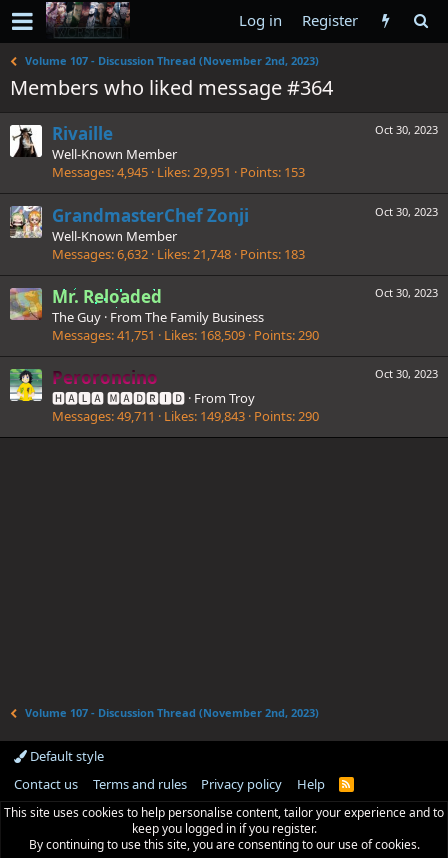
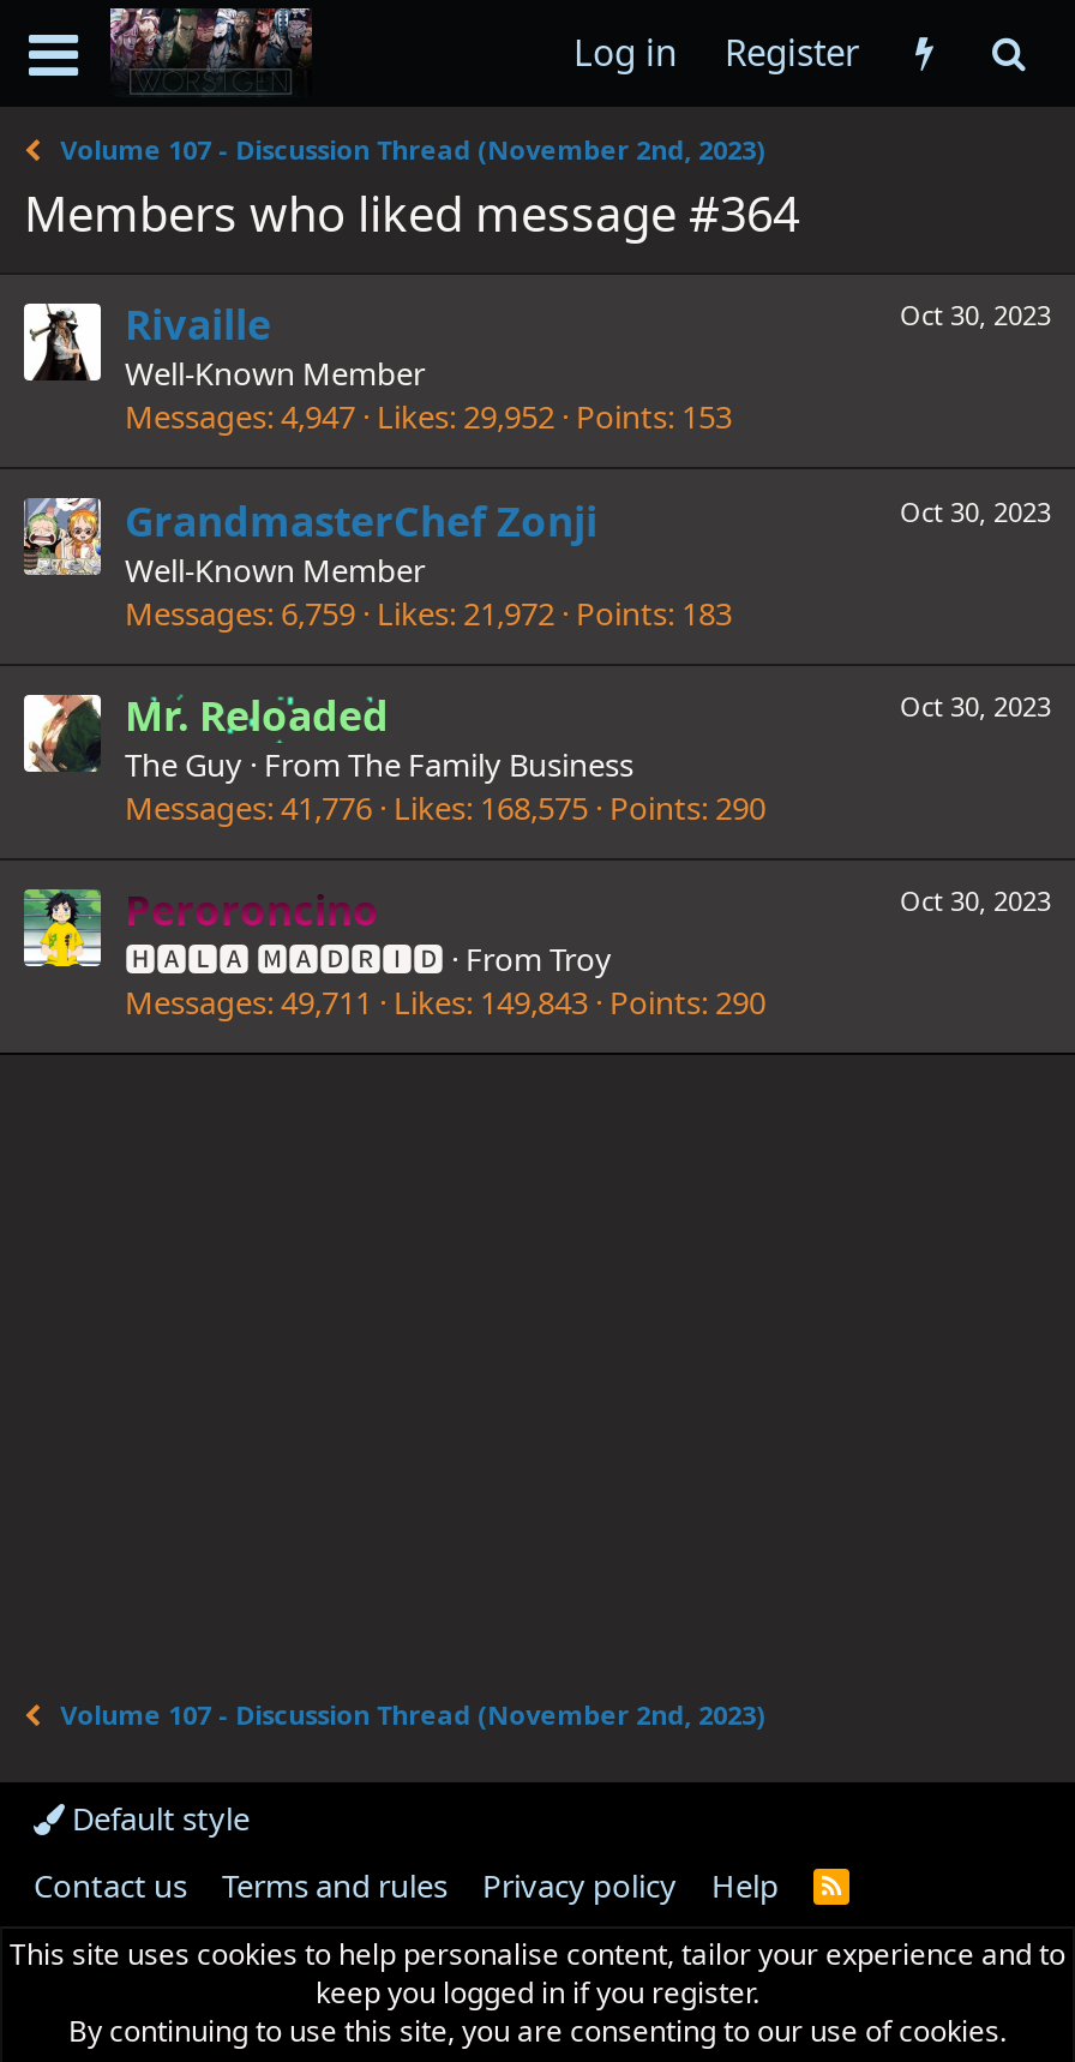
- Messages 4,945 Likes 29,951 Points 153
+ Messages 4,947 Likes 29,952 Points 153

- Messages 6,632 Likes 21,748 Points 183
+ Messages 6,759 Likes 21,972 Points 183

- [image]
- Messages 41,751 Likes 168,509 Points 290
+ [image]
+ Messages 41,776 Likes 168,575 Points 290
